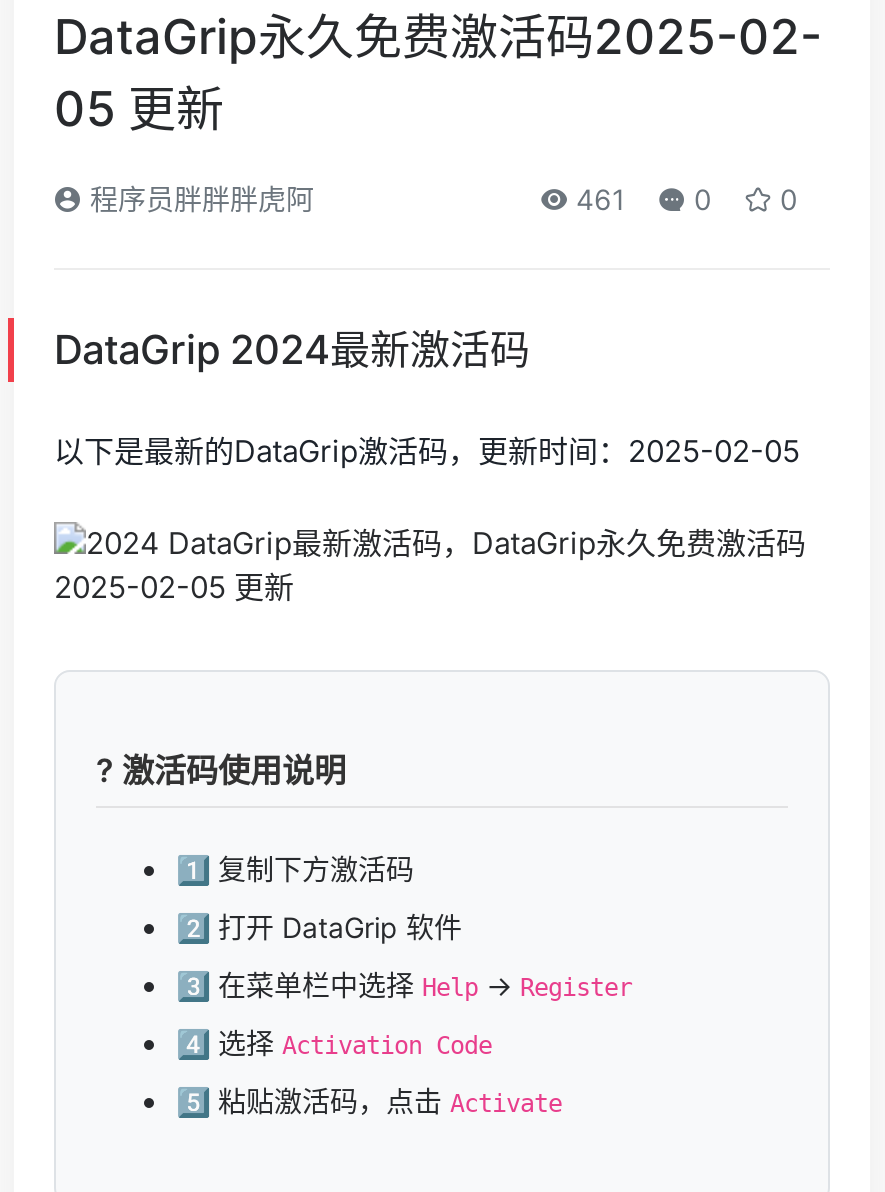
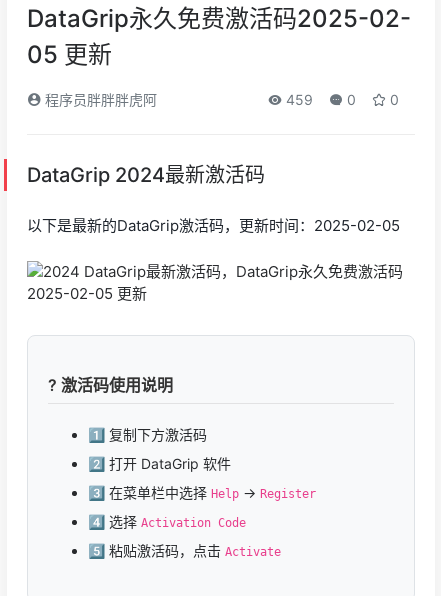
- 461 0 0
+ 459 0 0
